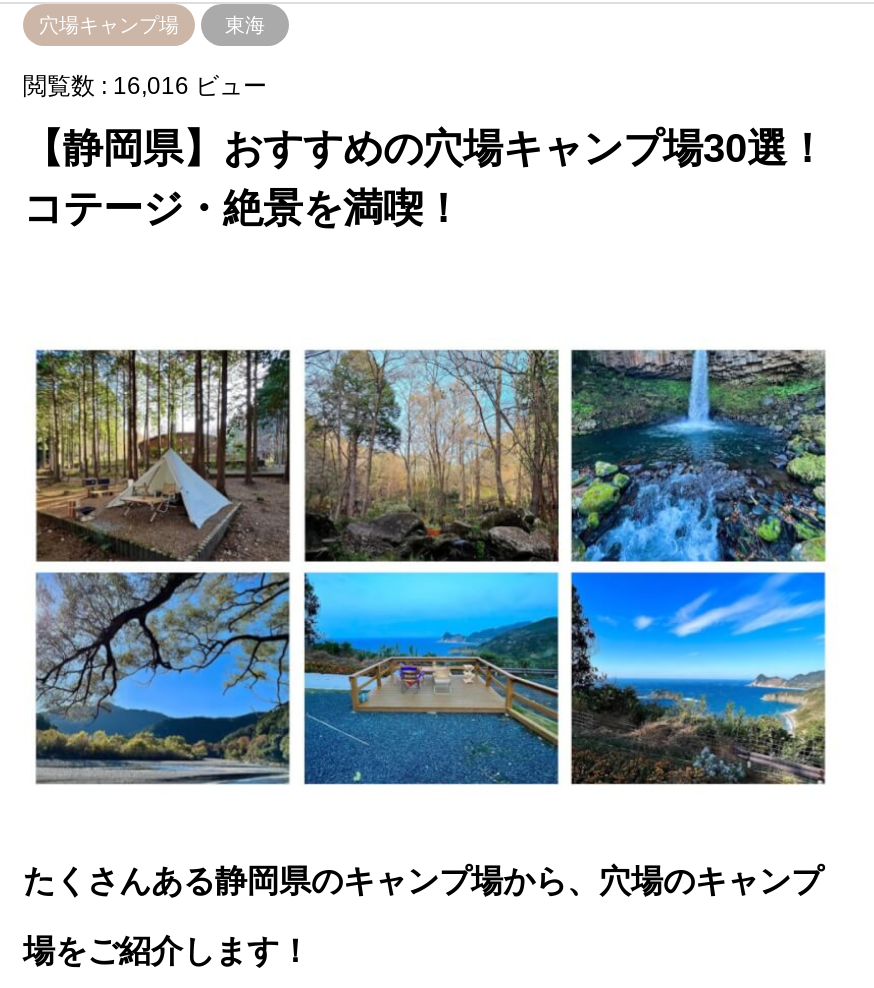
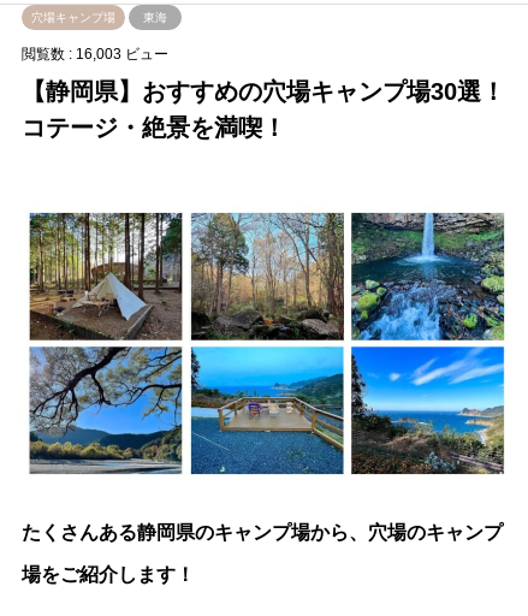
- 閲覧数 : 16,016 ビュー
+ 閲覧数 : 16,003 ビュー
